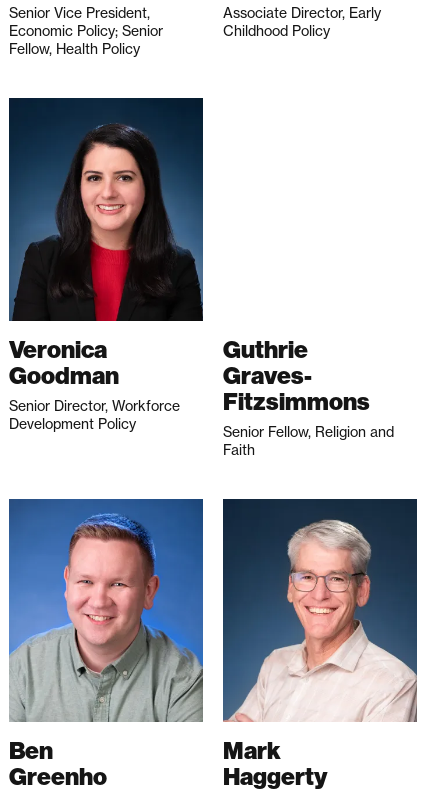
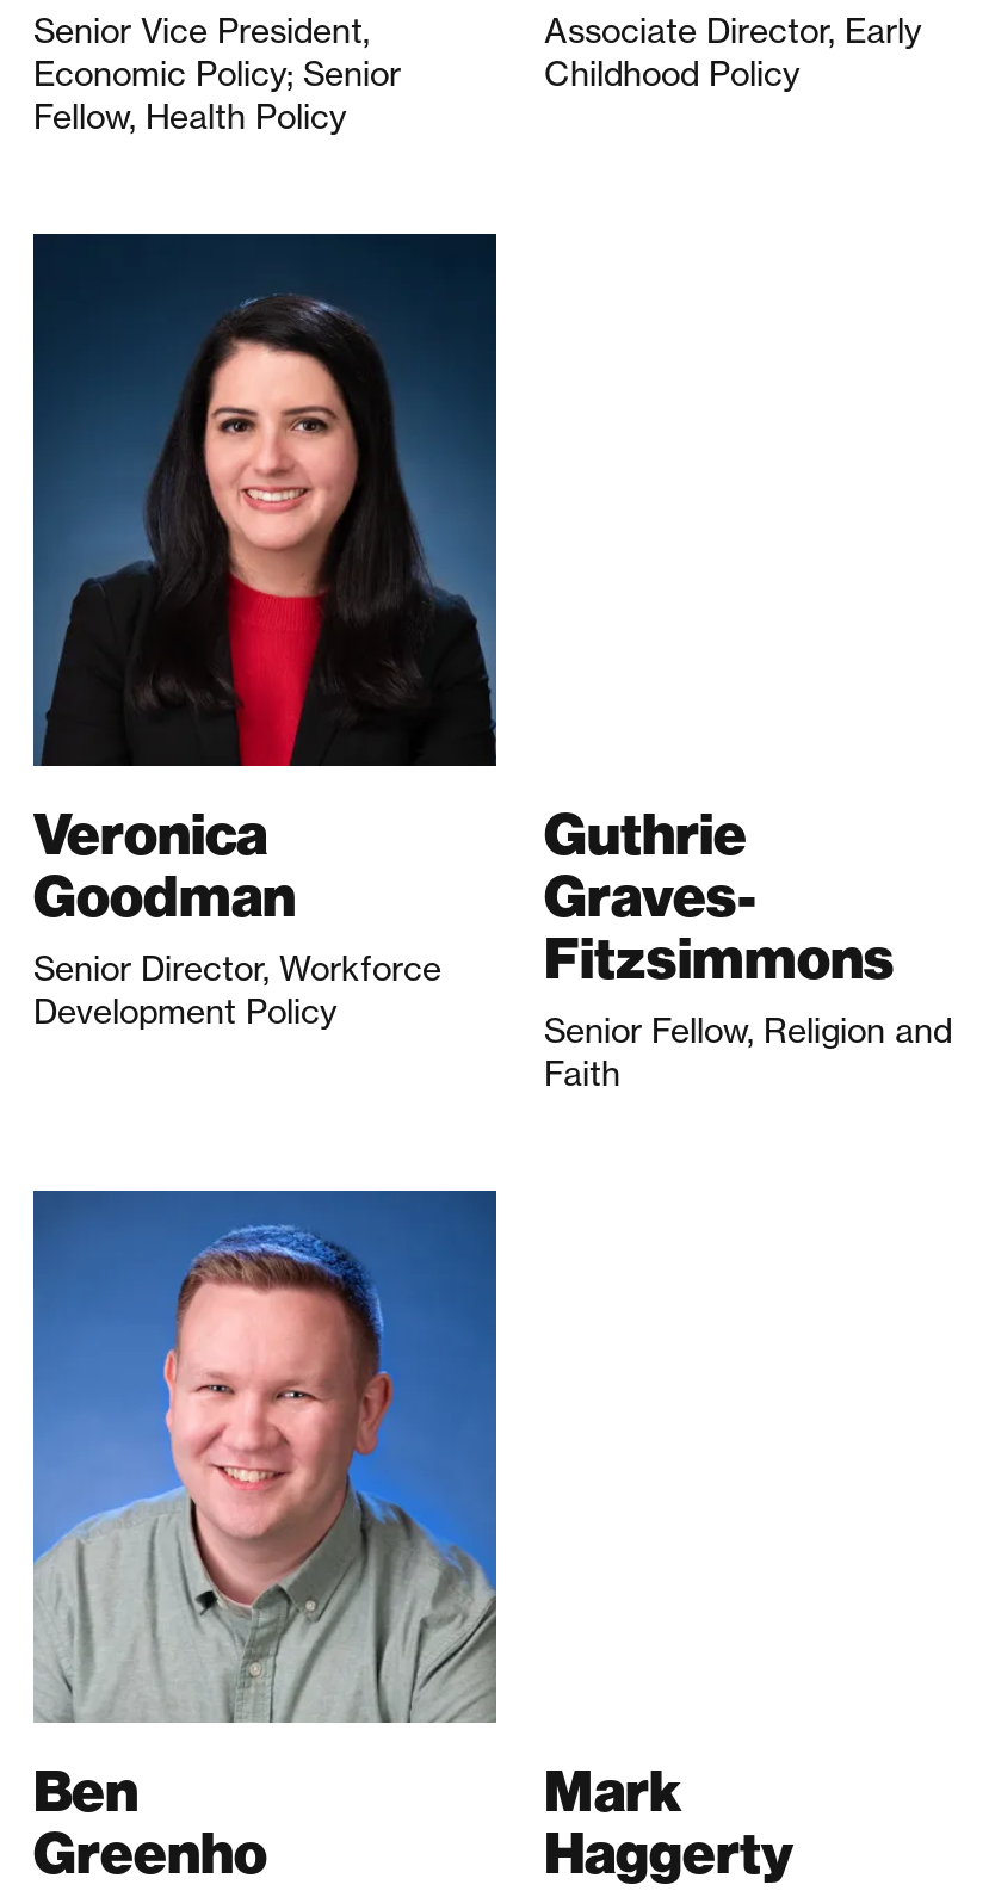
- [image]
